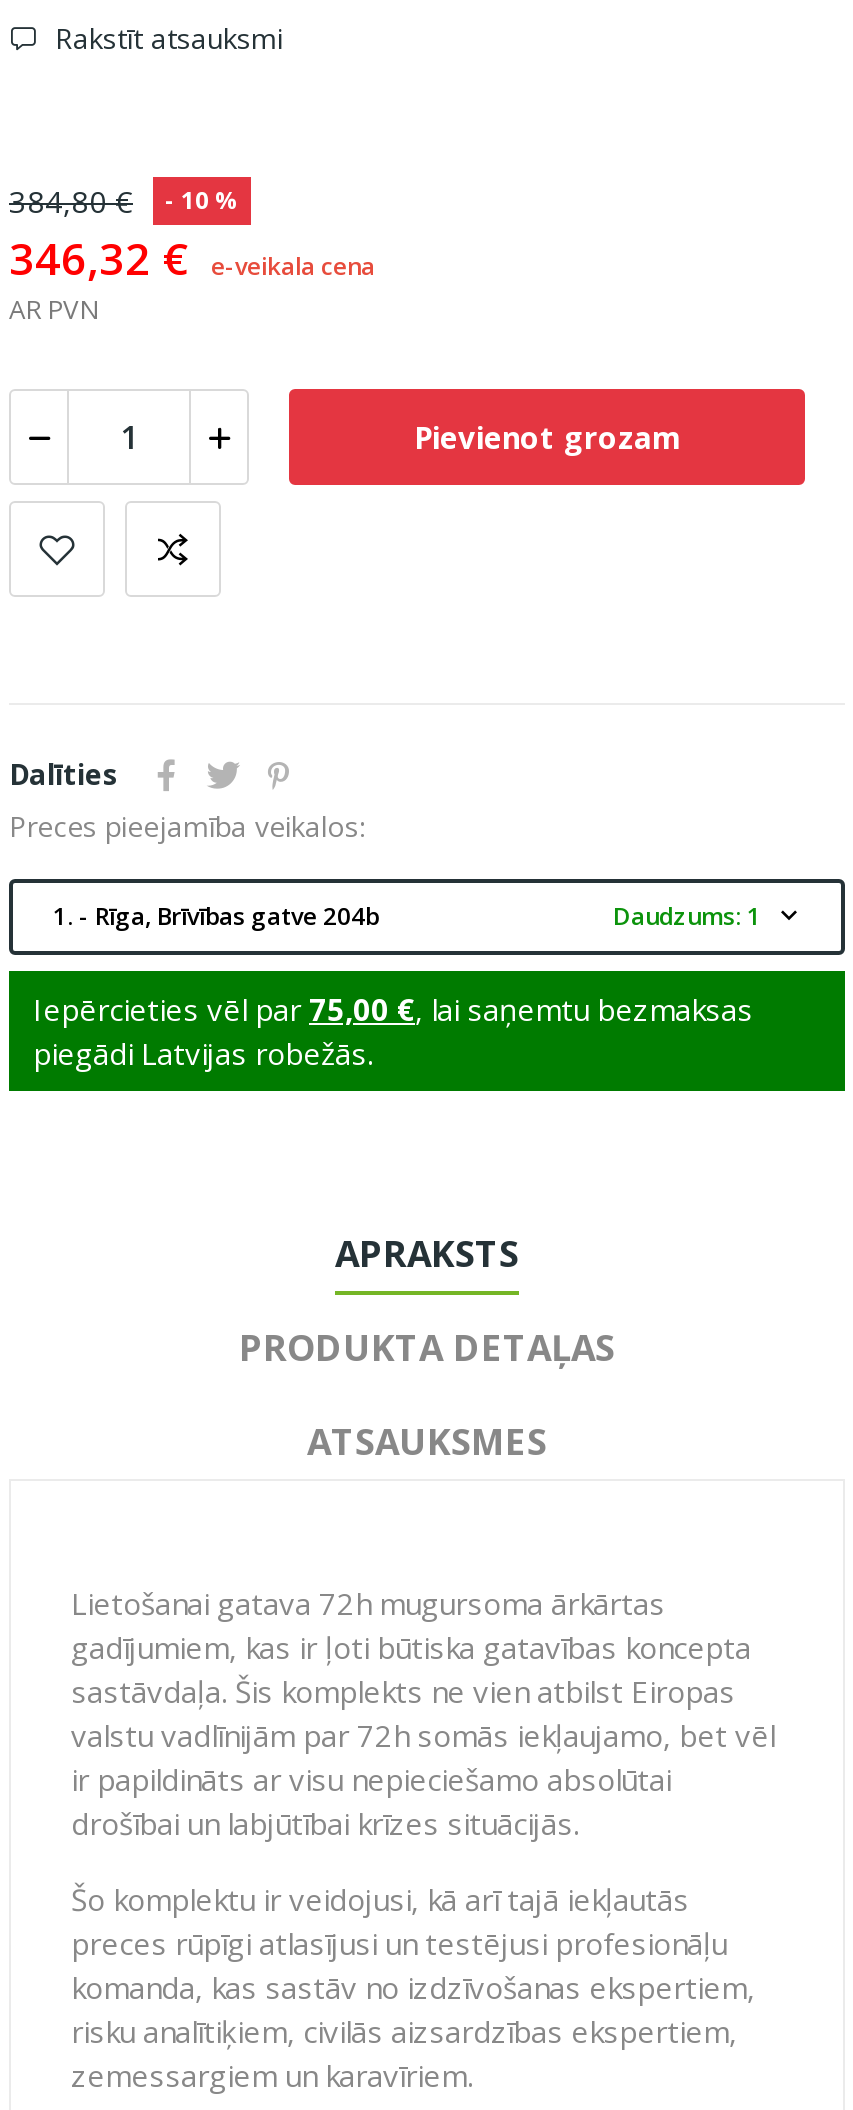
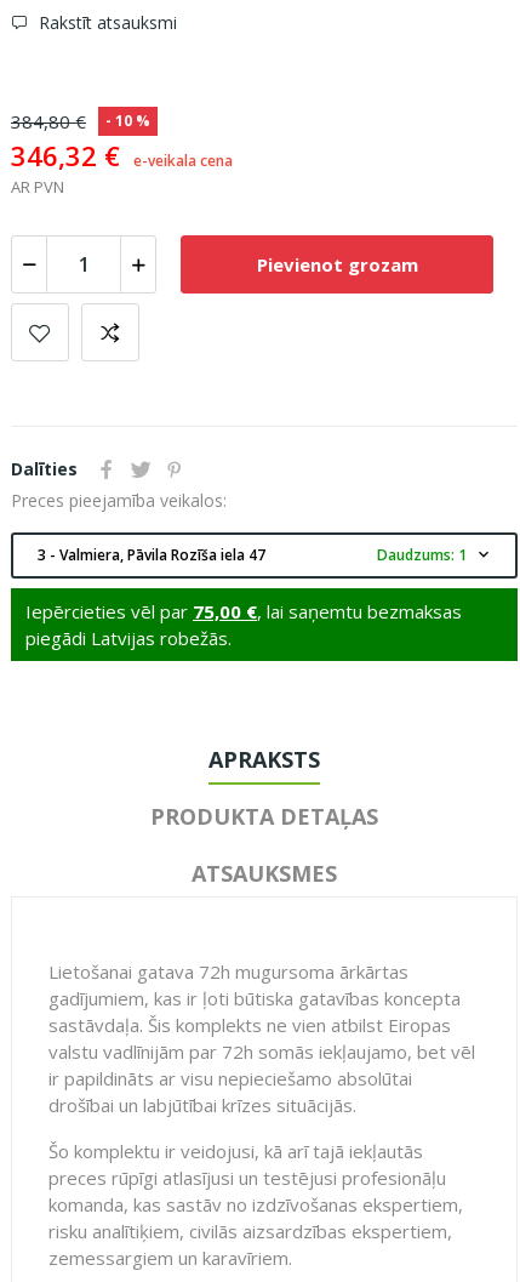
- 1. - Rīga, Brīvības gatve 204b
+ 3 - Valmiera, Pāvila Rozīša iela 47
